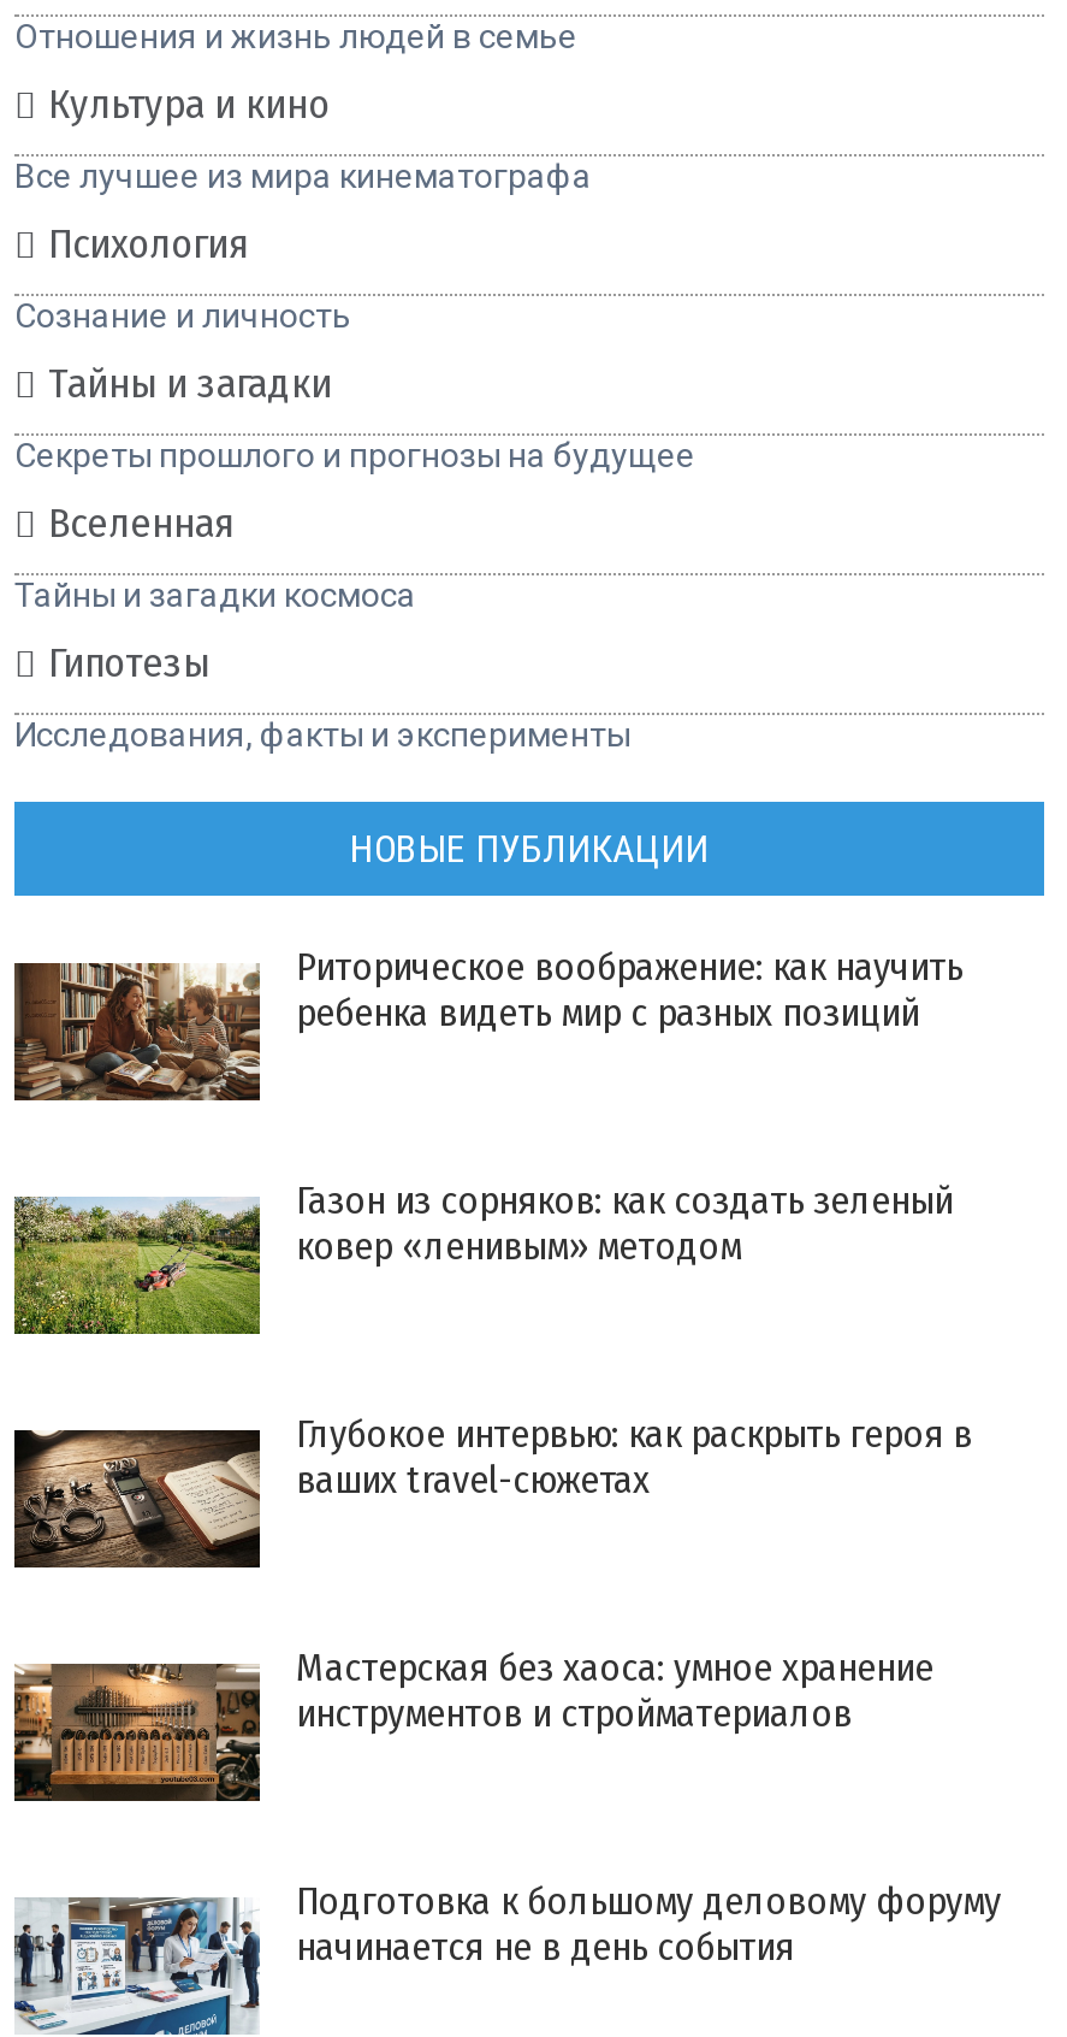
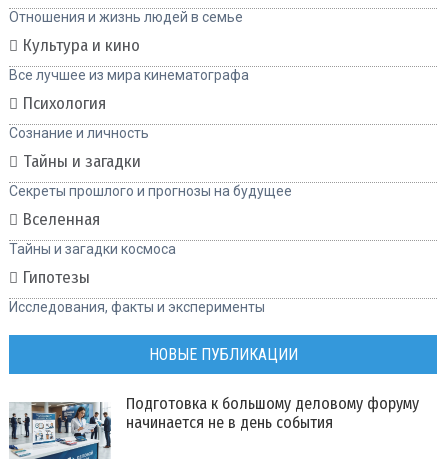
- [image]
- Риторическое воображение: как научить
- ребенка видеть мир с разных позиций

- [image]
- Газон из сорняков: как создать зеленый
- ковер «ленивым» методом

- [image]
- Глубокое интервью: как раскрыть героя в
- ваших travel-сюжетах

- [image]
- Мастерская без хаоса: умное хранение
- инструментов и стройматериалов
